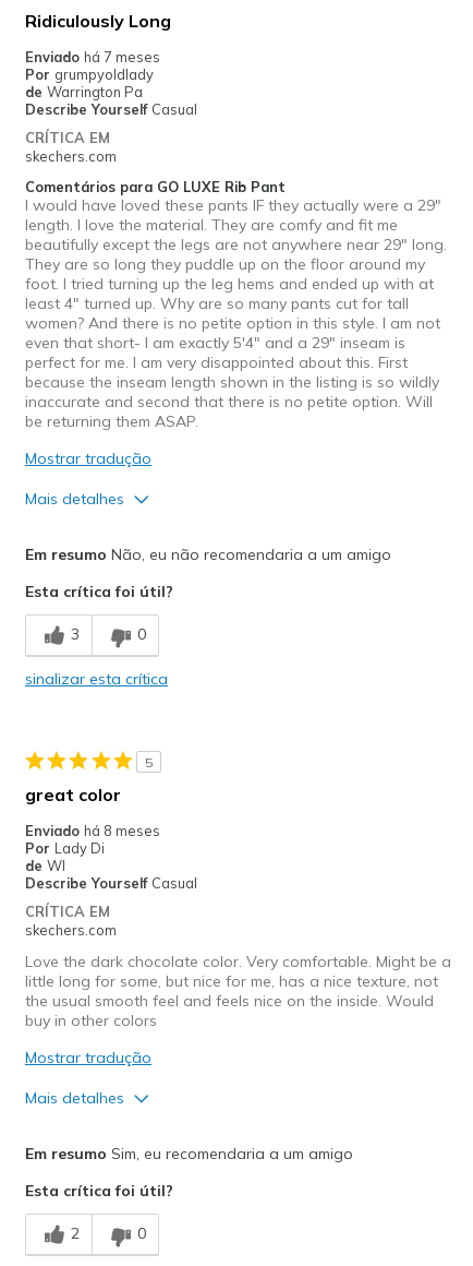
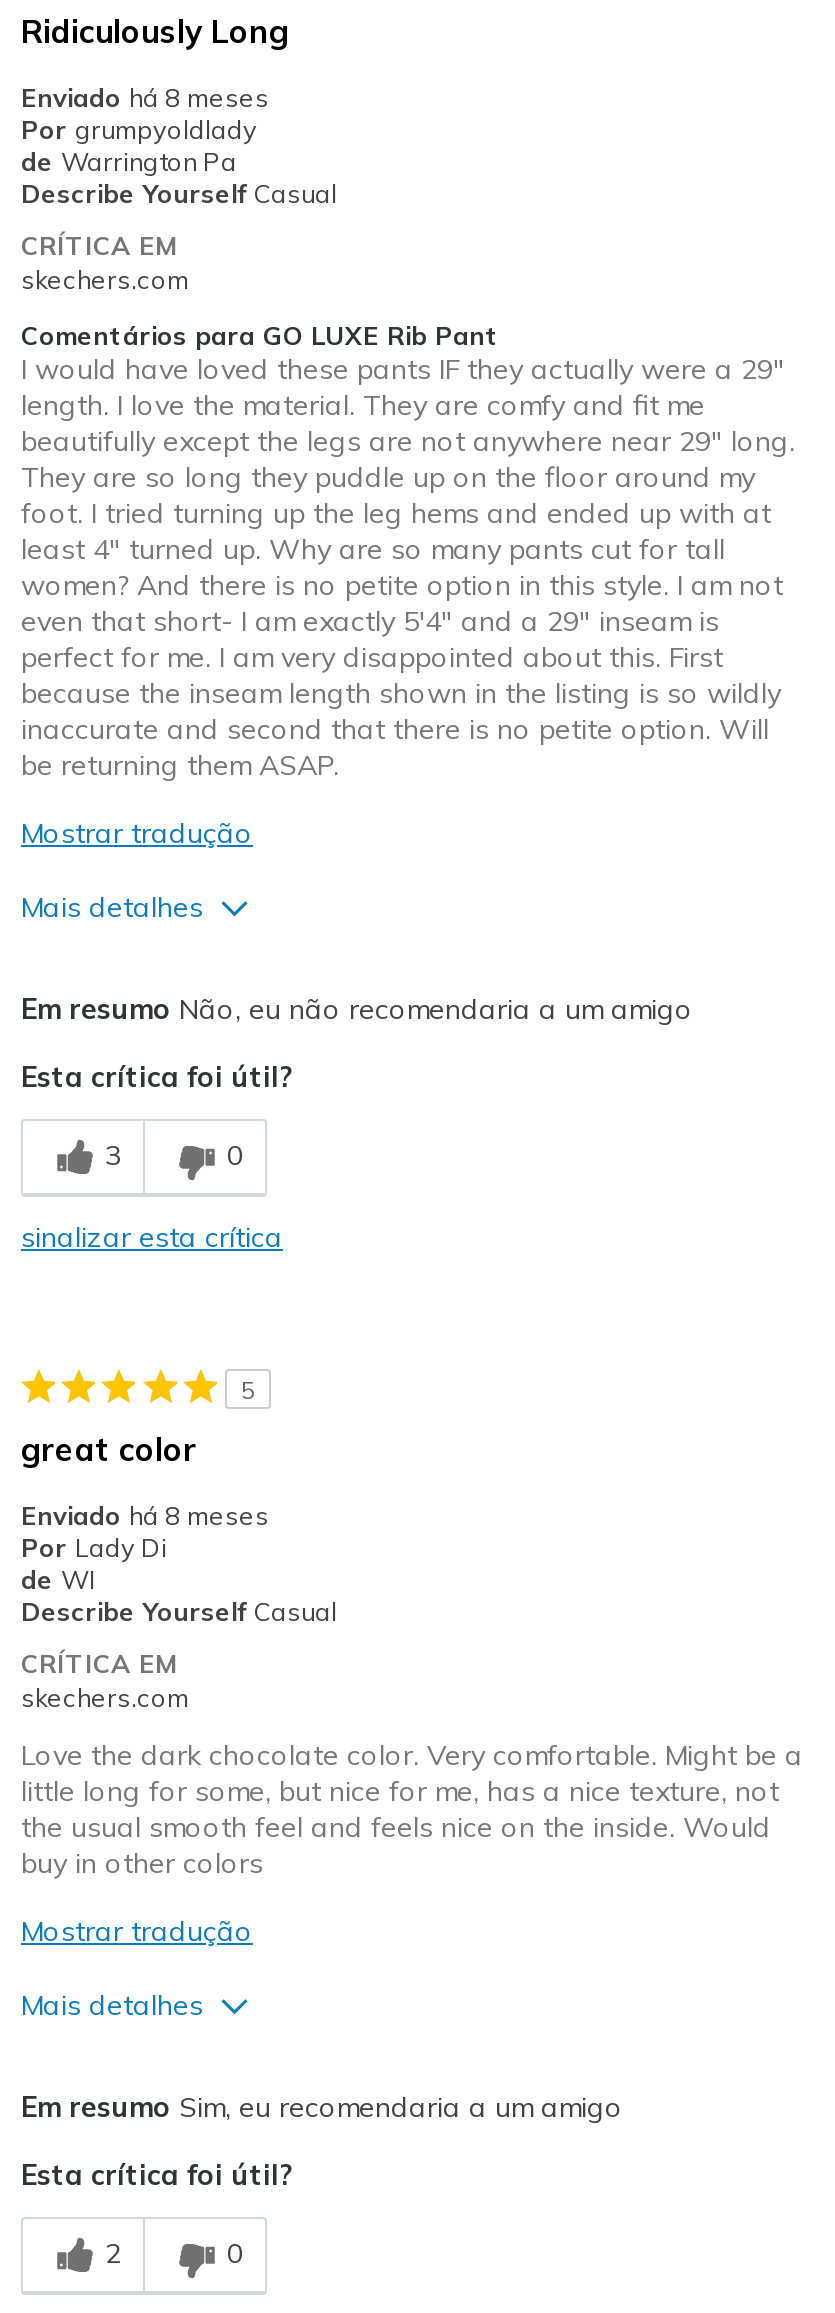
- Enviado há 7 meses
+ Enviado há 8 meses
